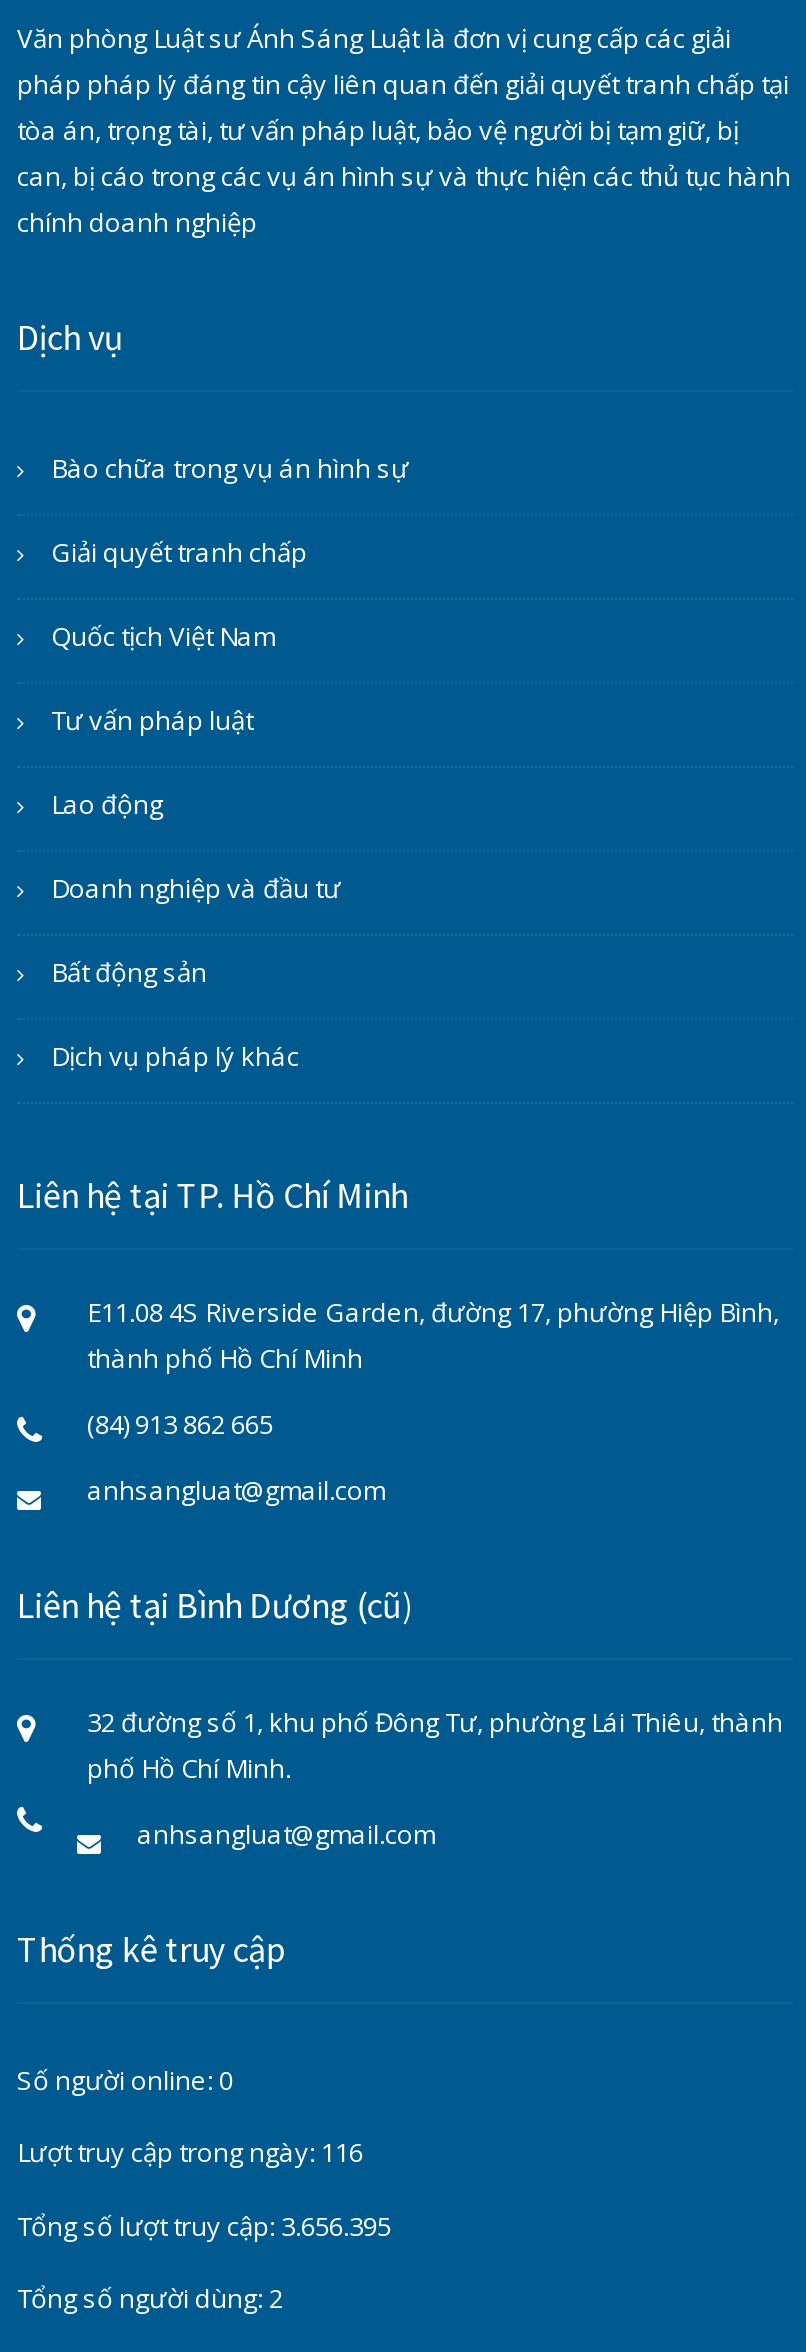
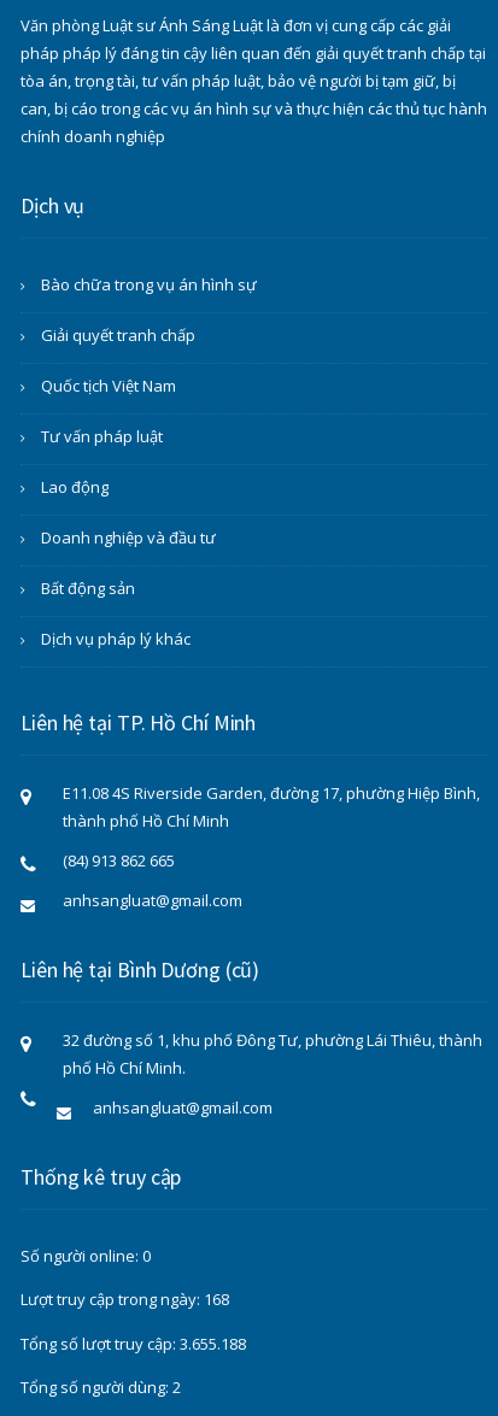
- Lượt truy cập trong ngày: 116
+ Lượt truy cập trong ngày: 168

- Tổng số lượt truy cập: 3.656.395
+ Tổng số lượt truy cập: 3.655.188
